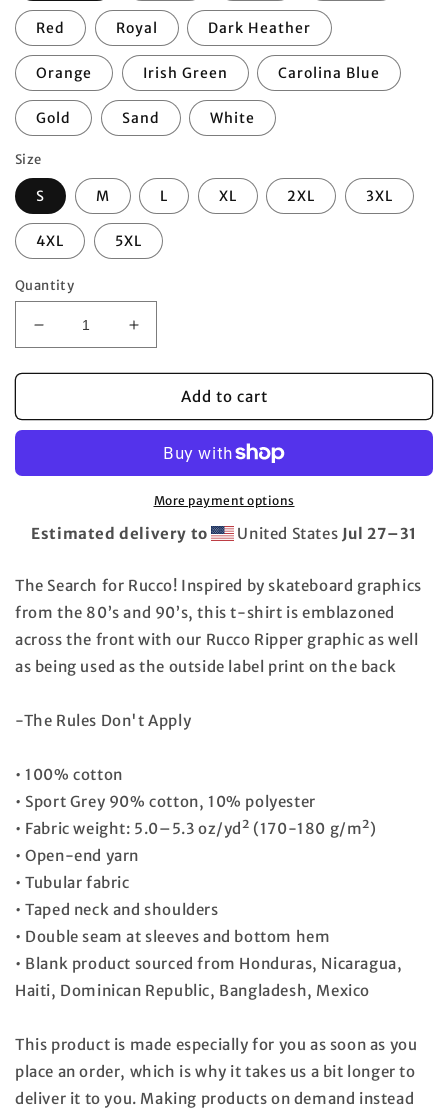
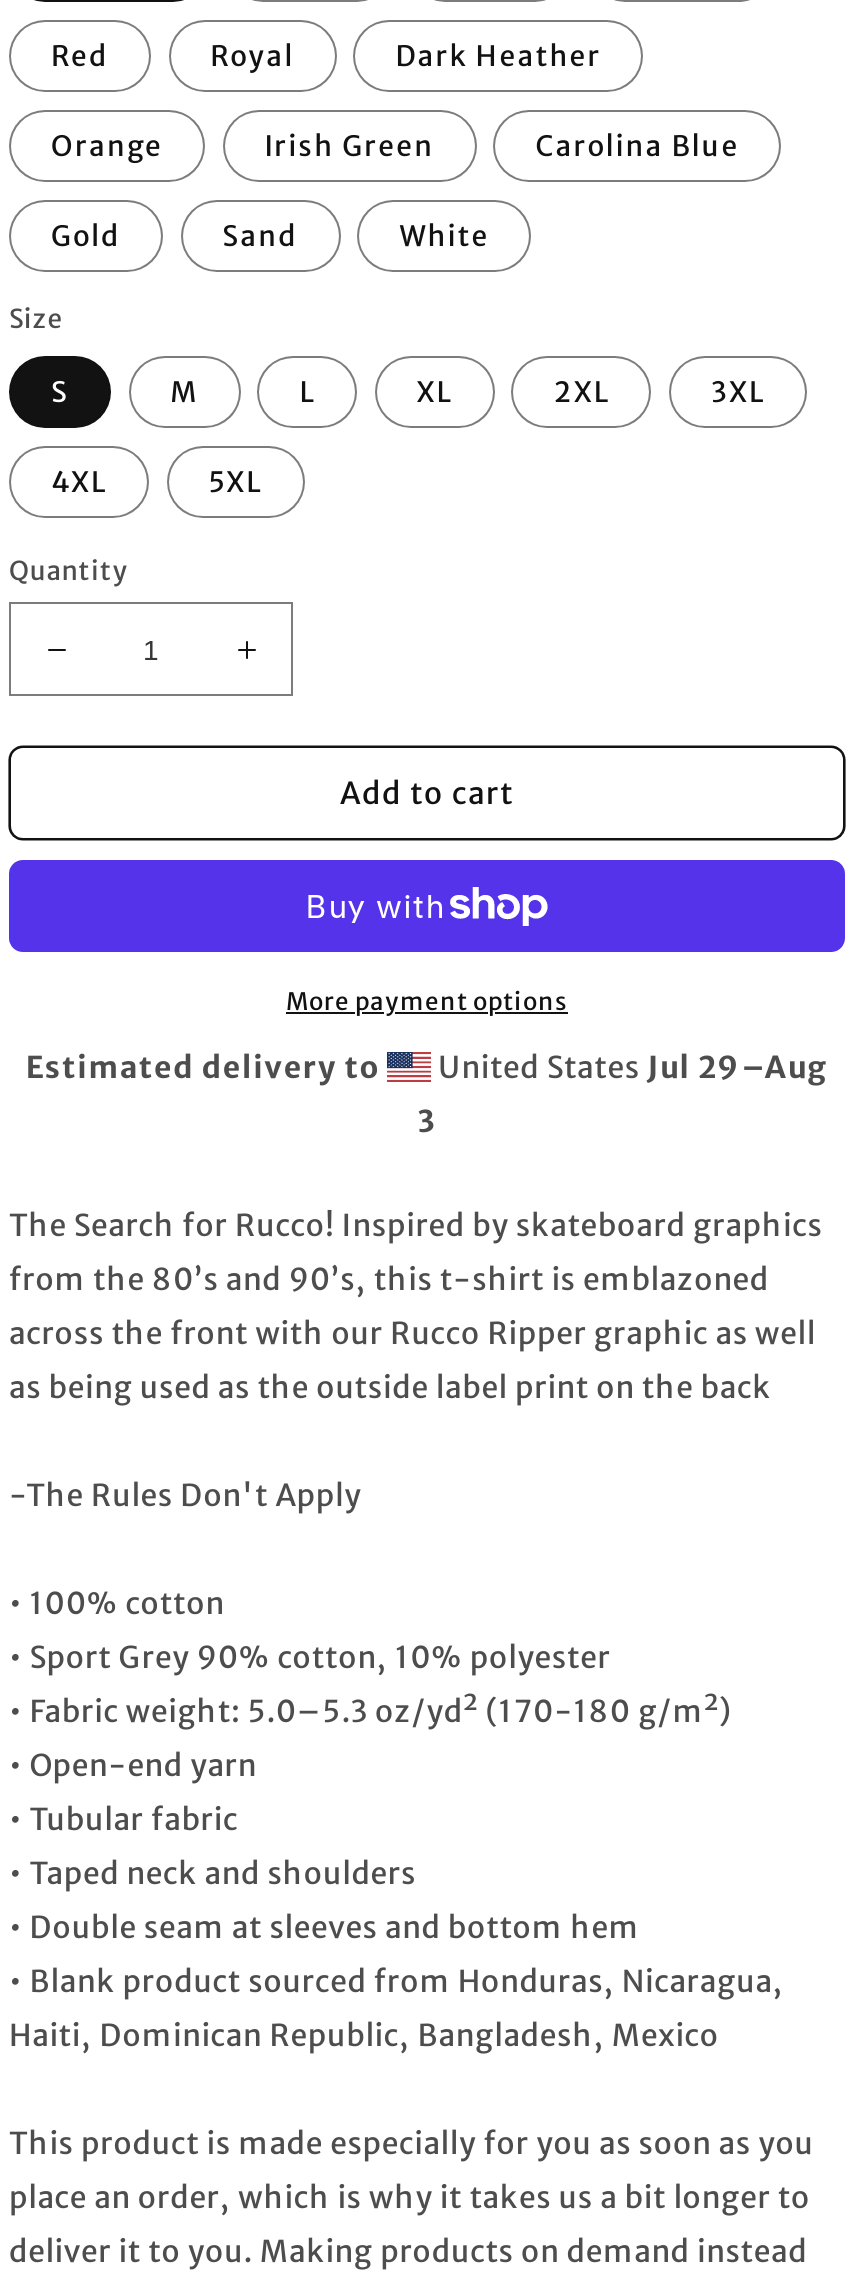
- United States Jul 27–31
+ United States Jul 29–Aug
+ 3
